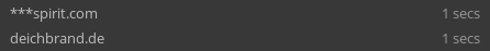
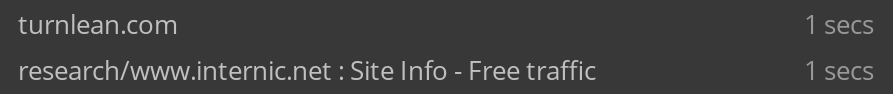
- ***spirit.com
+ turnlean.com

- deichbrand.de
+ research/www.internic.net : Site Info - Free traffic
